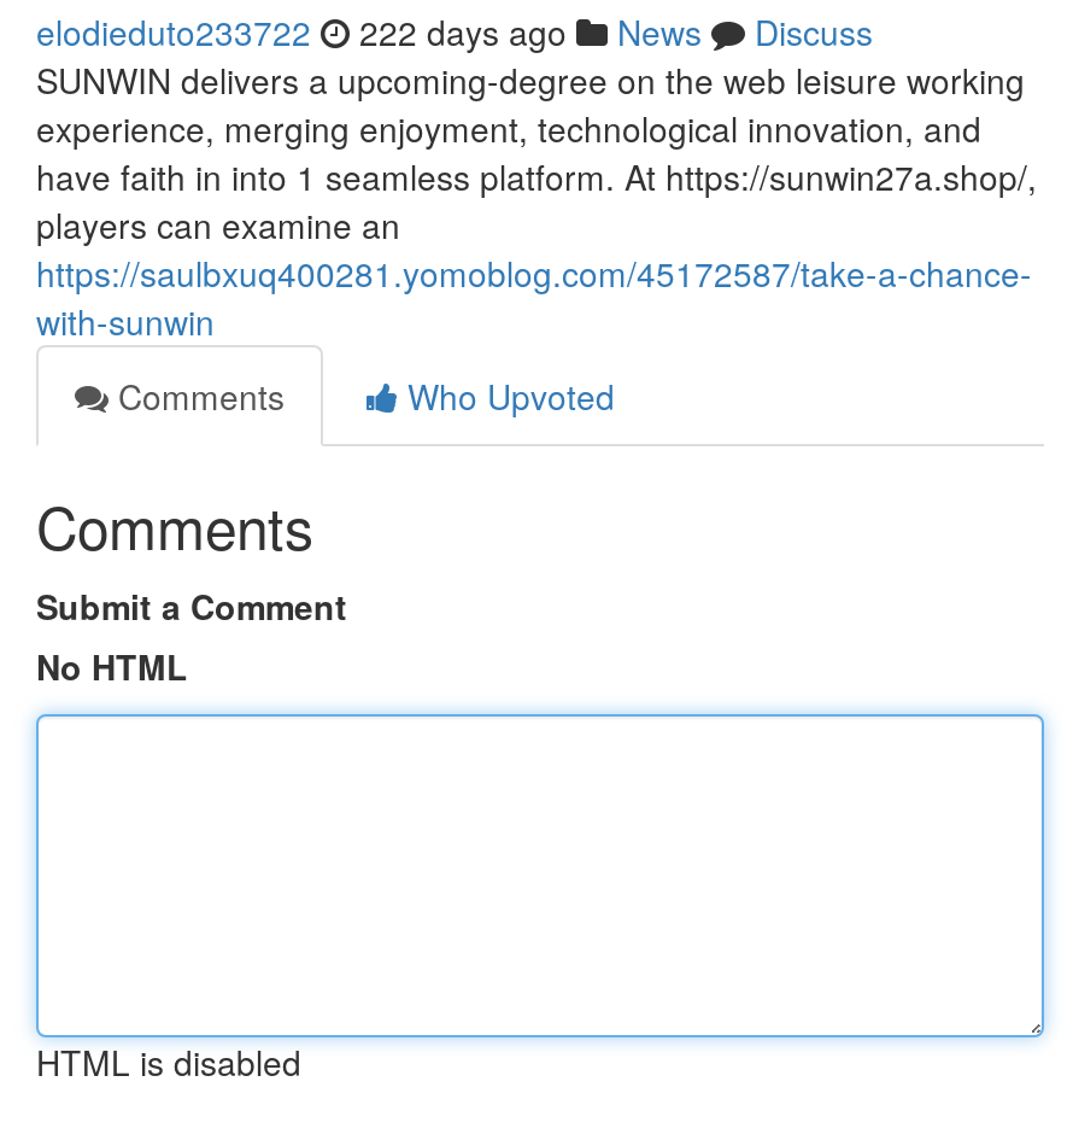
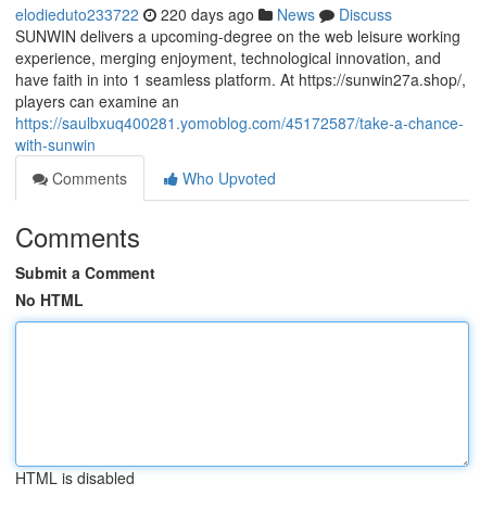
- elodieduto233722 222 days ago News Discuss
+ elodieduto233722 220 days ago News Discuss
